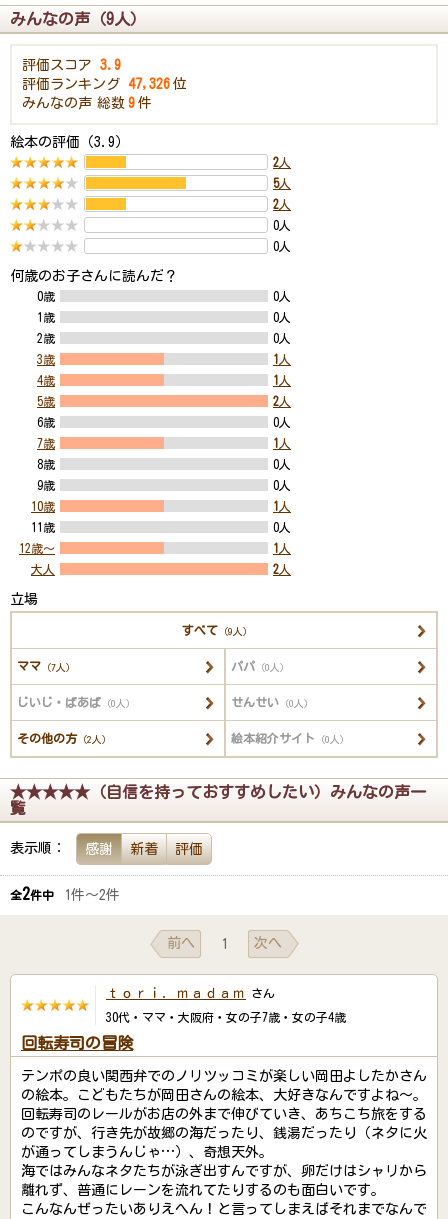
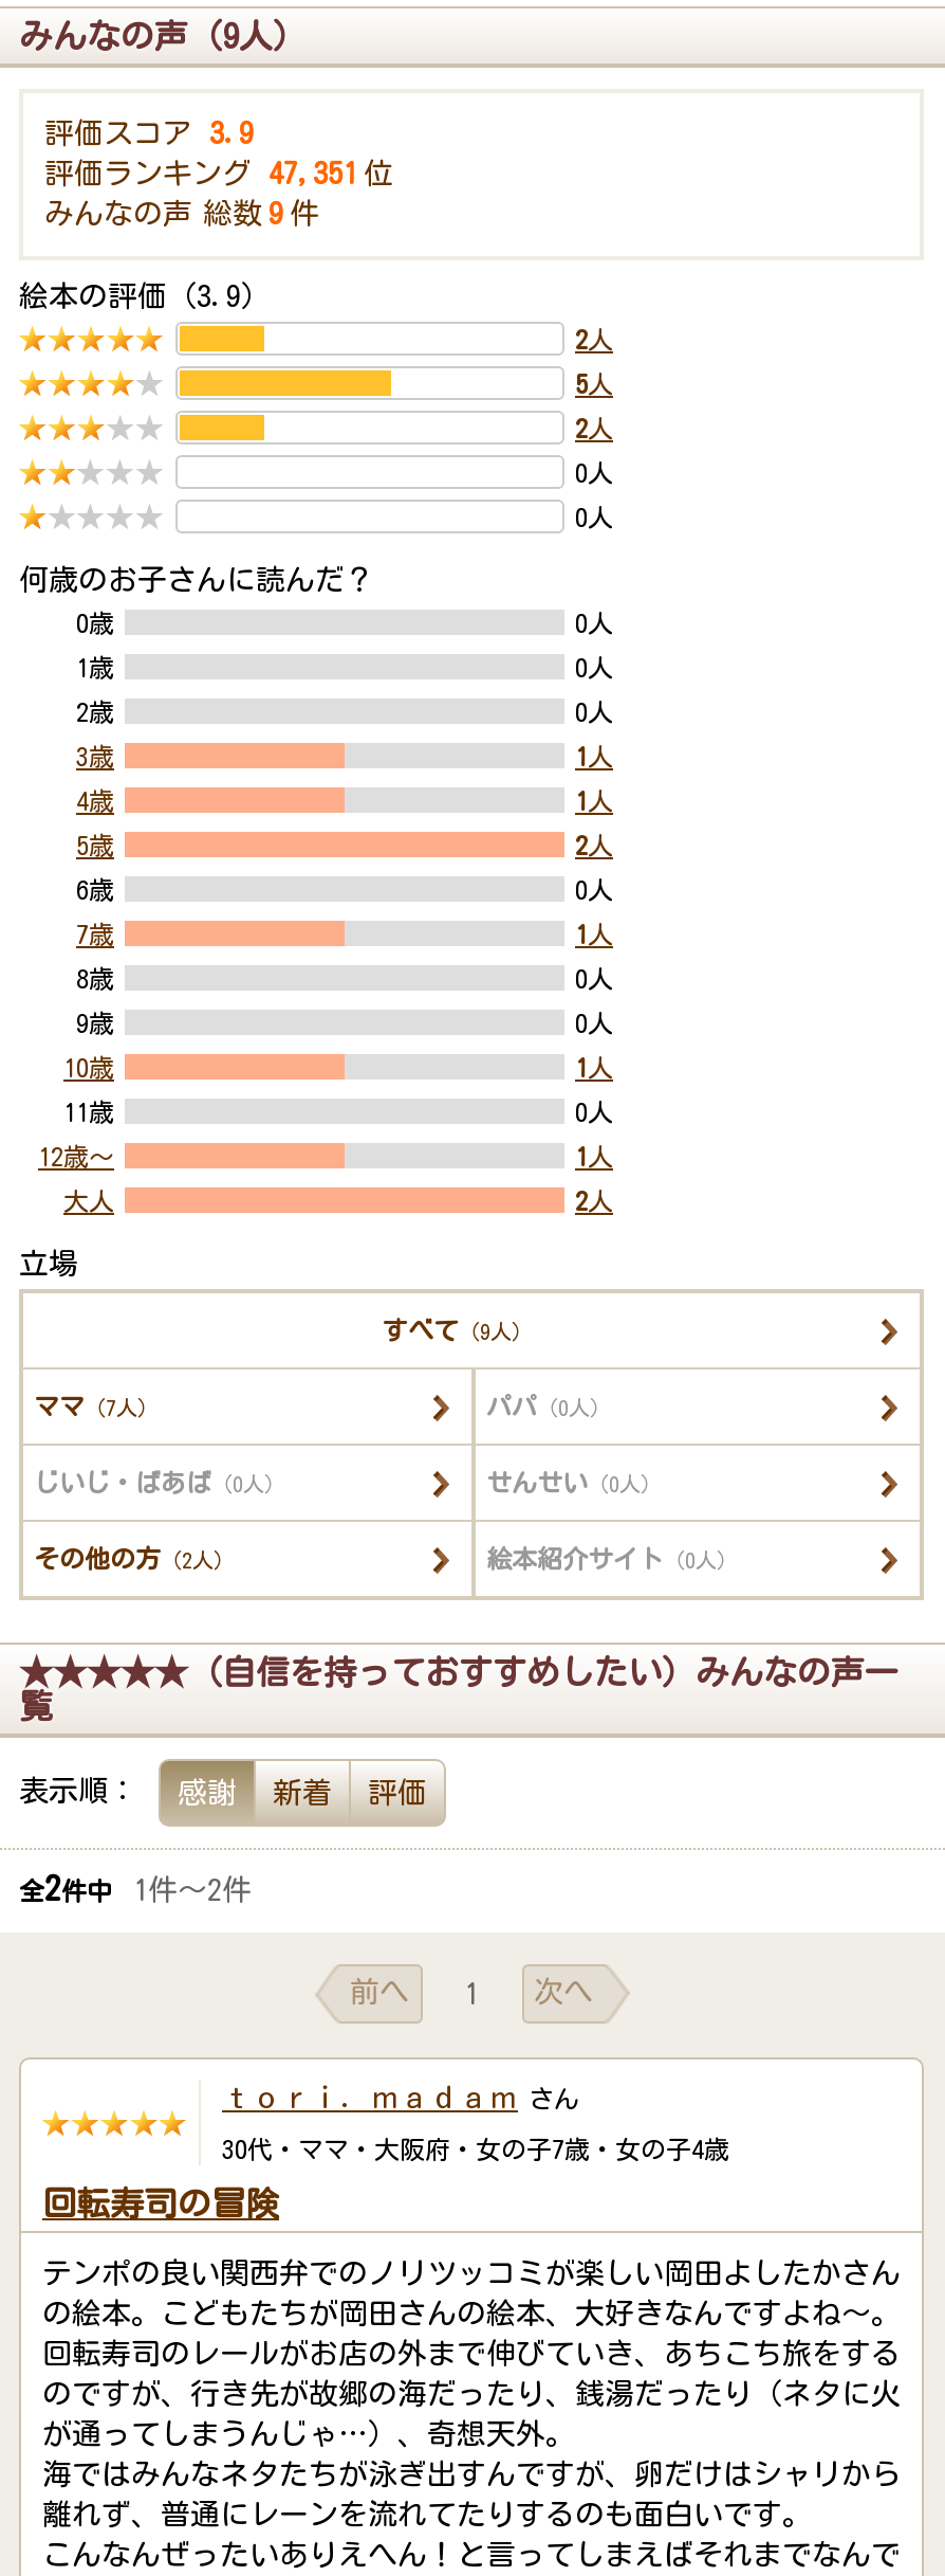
- 評価ランキング 47,326 位
+ 評価ランキング 47,351 位
